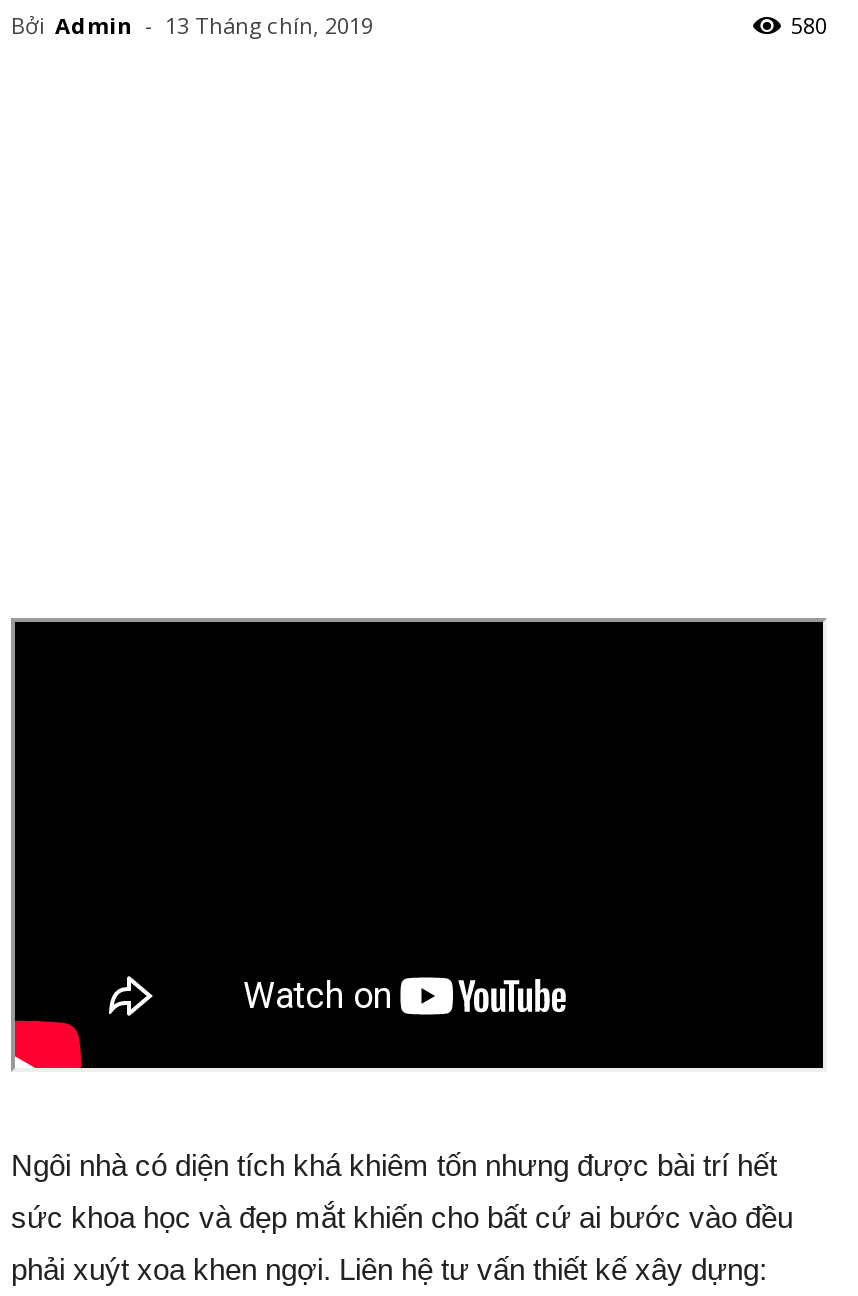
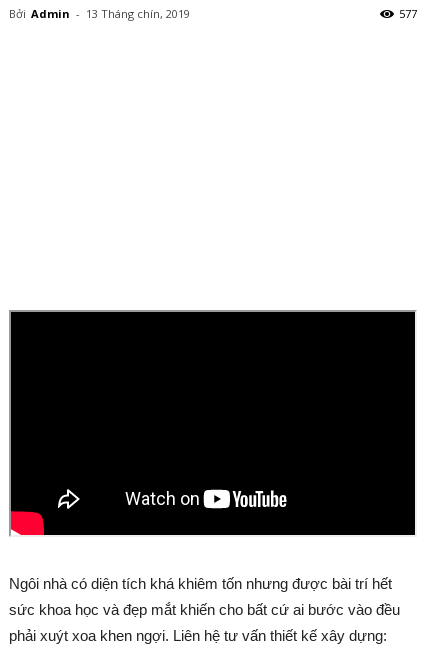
- 580
+ 577
